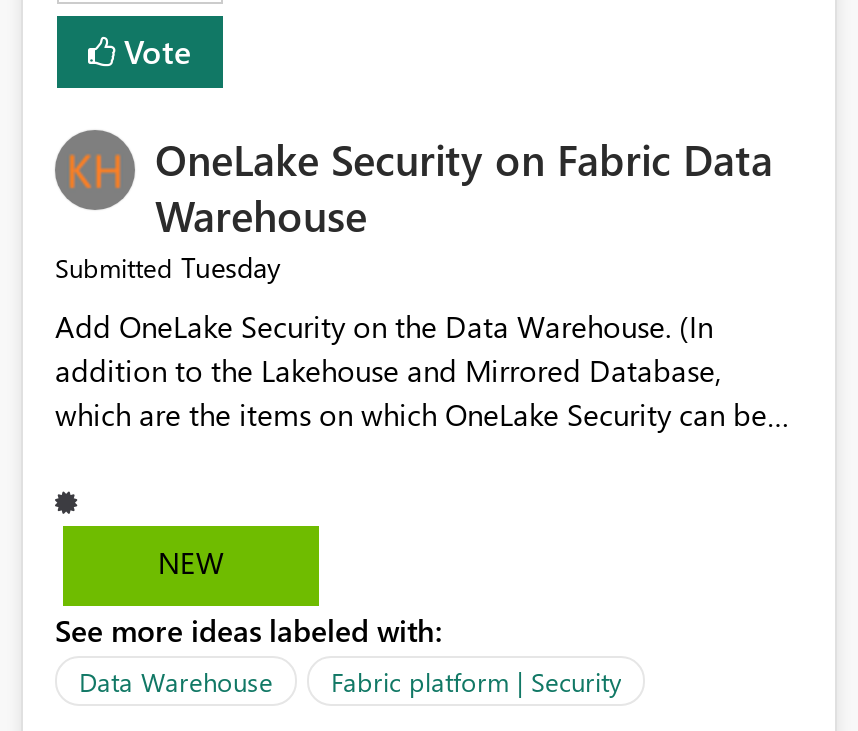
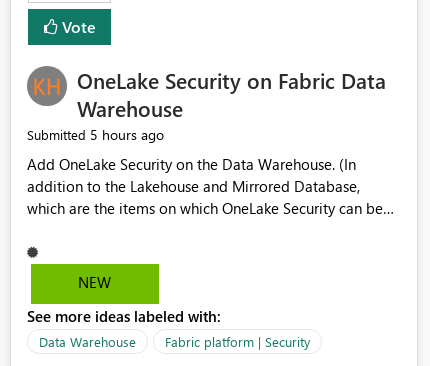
- Submitted Tuesday
+ Submitted 5 hours ago
